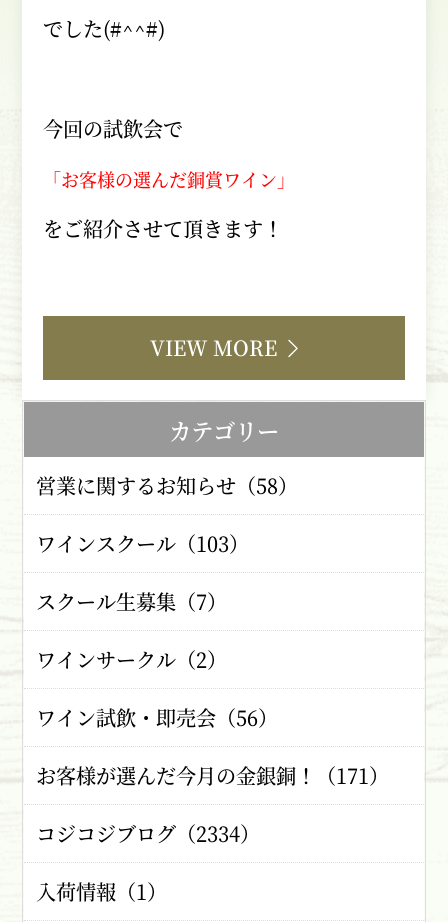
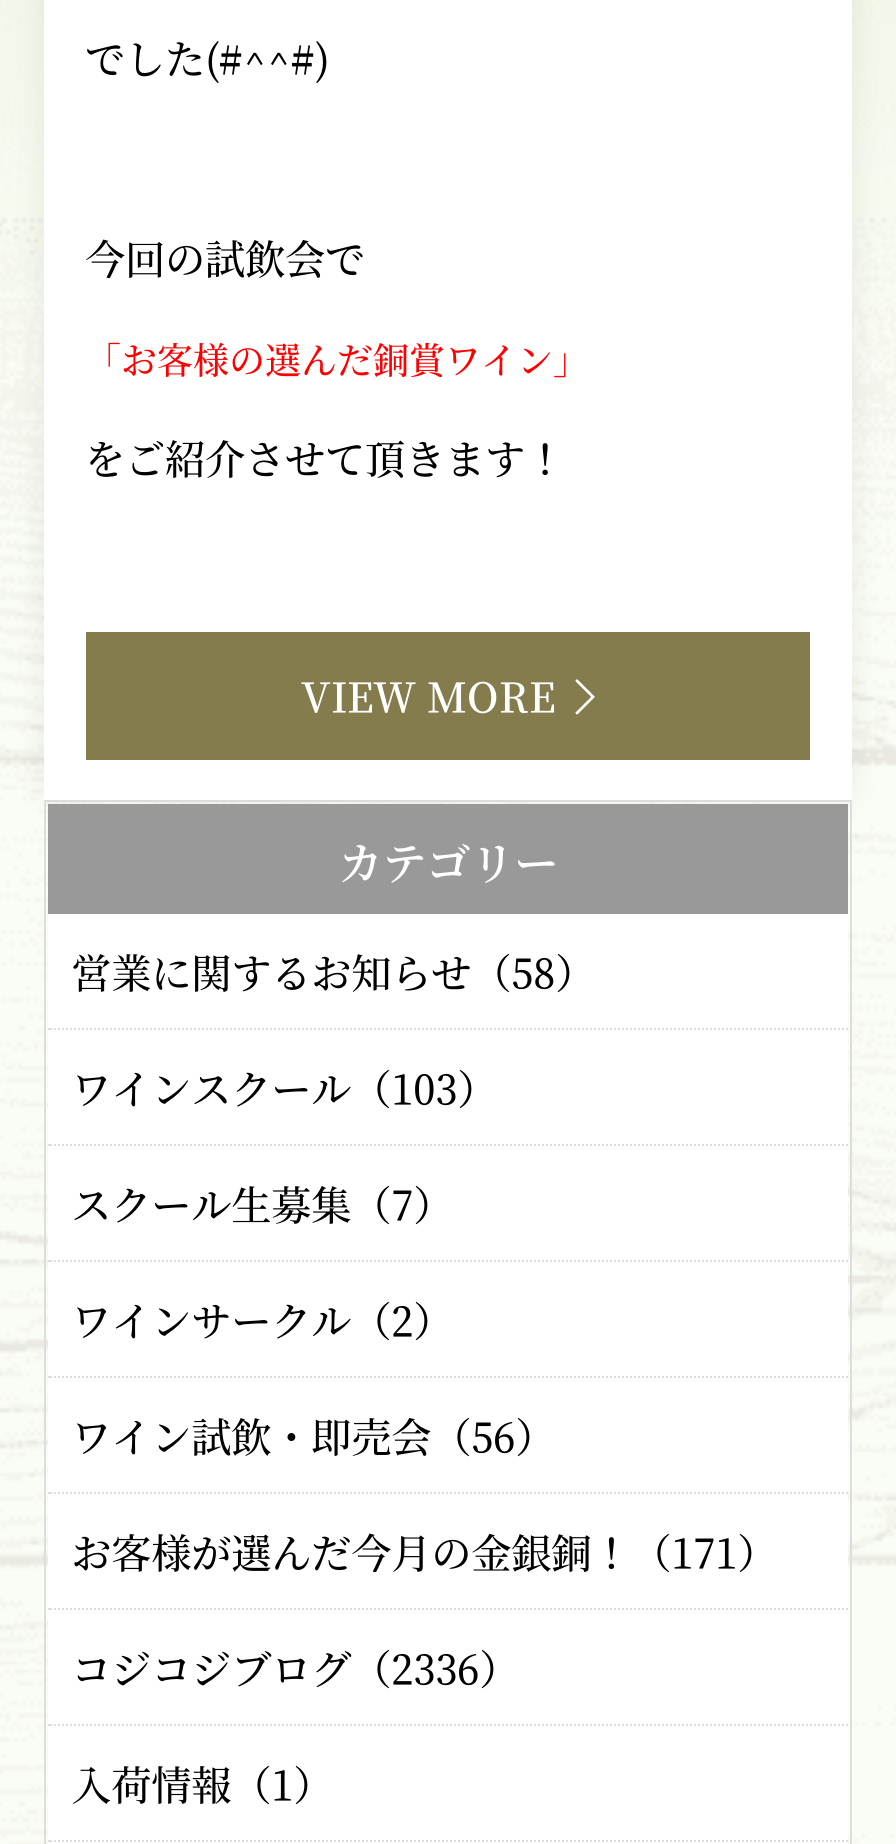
- コジコジブログ（2334）
+ コジコジブログ（2336）
